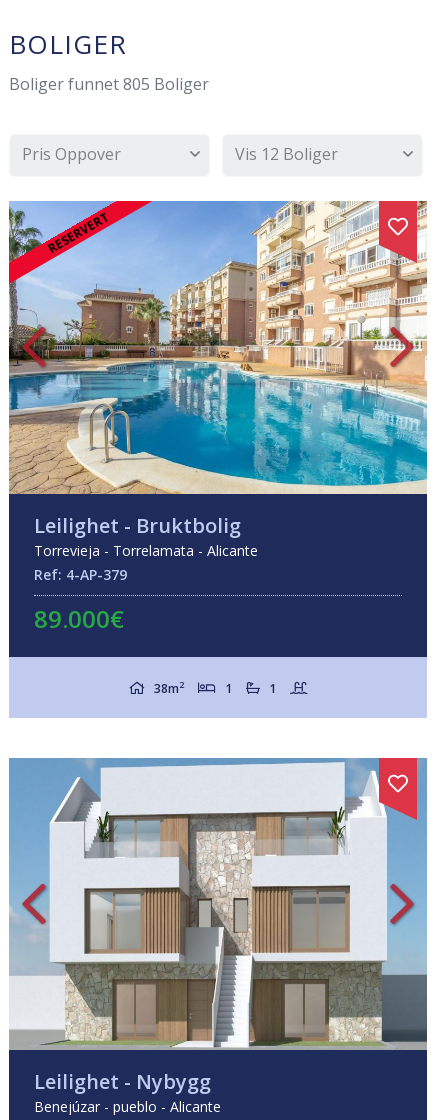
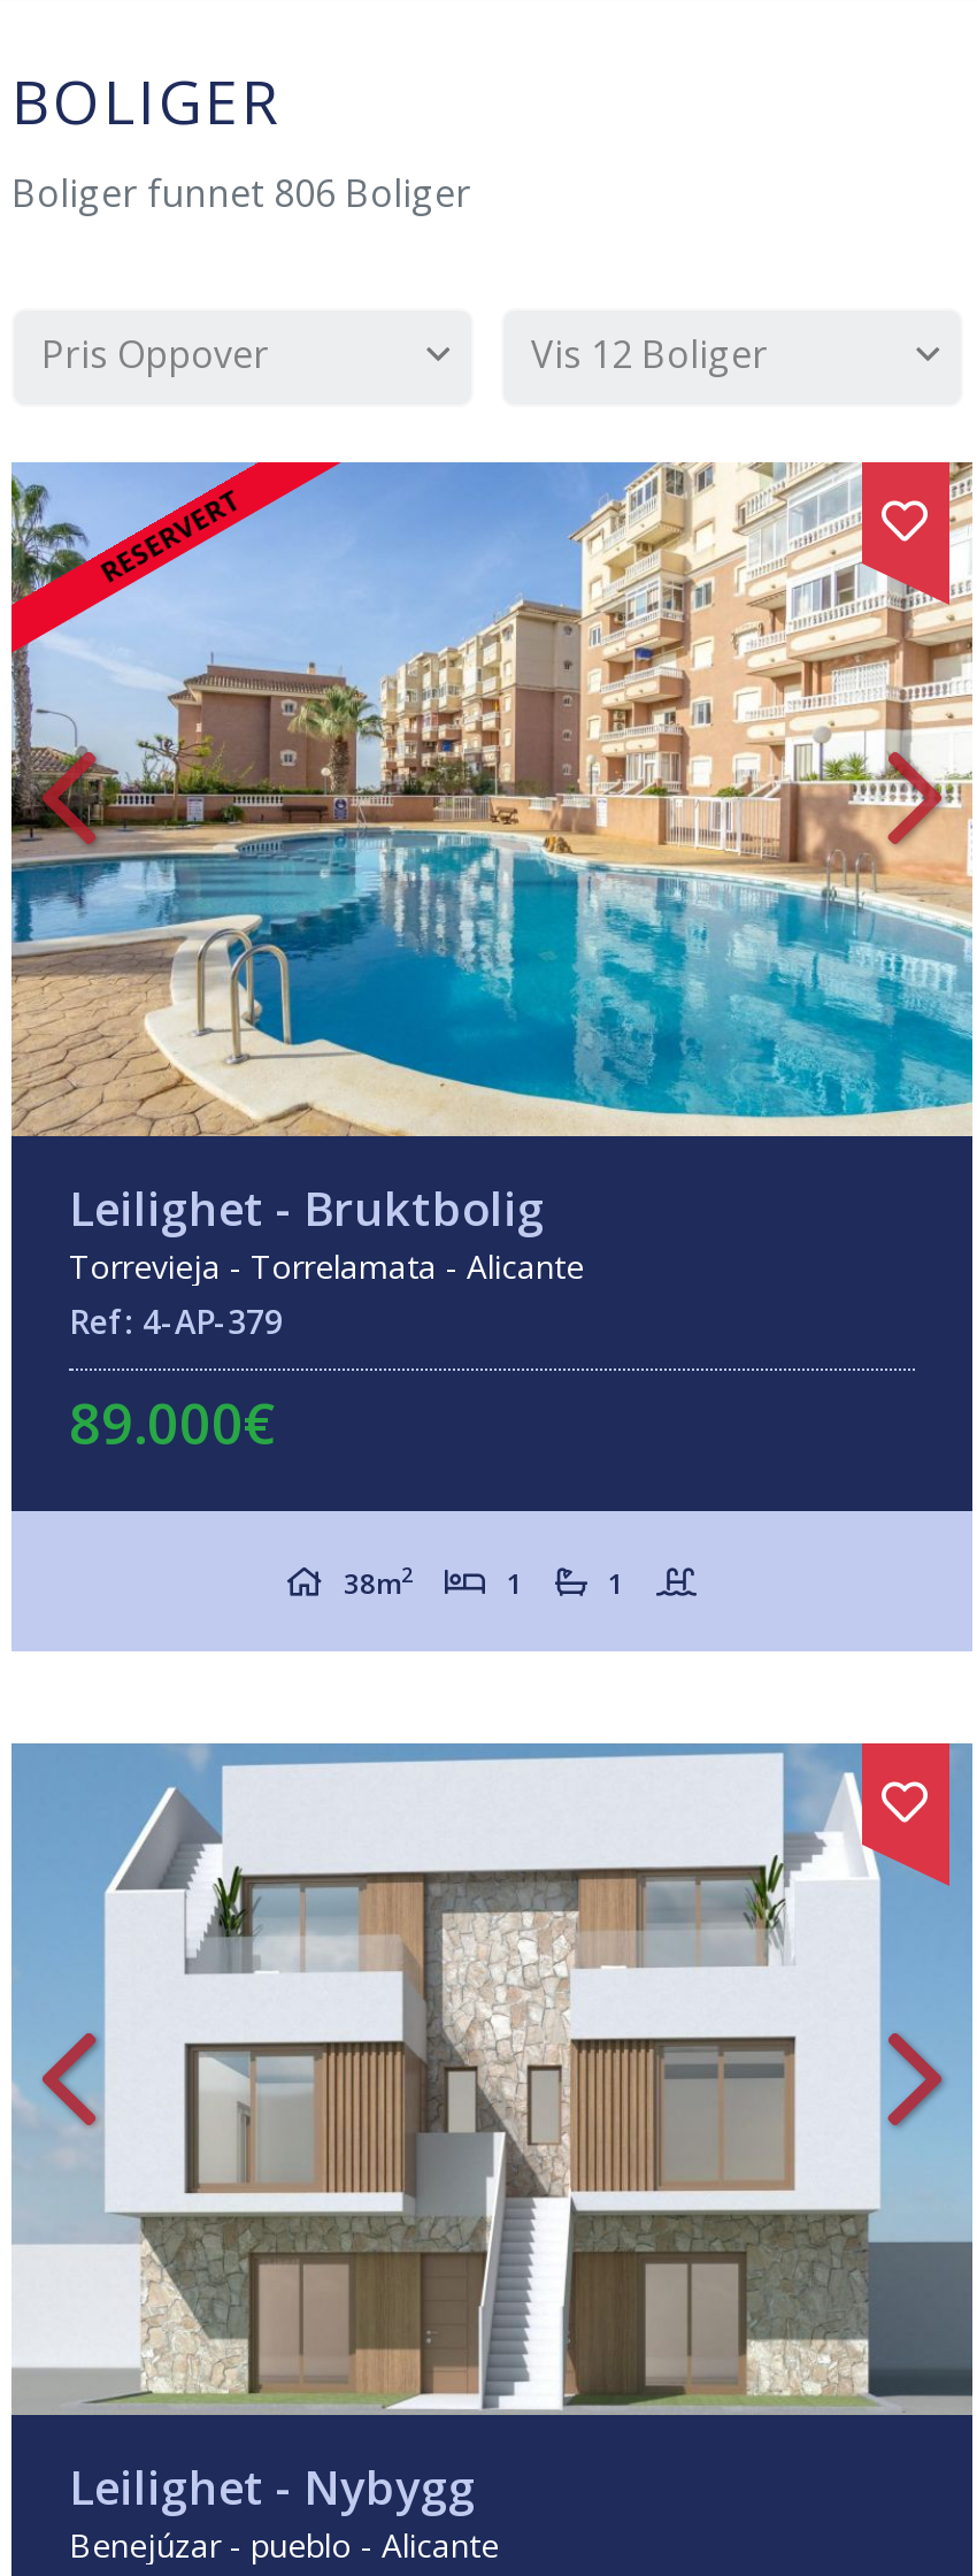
- Boliger funnet 805 Boliger
+ Boliger funnet 806 Boliger
